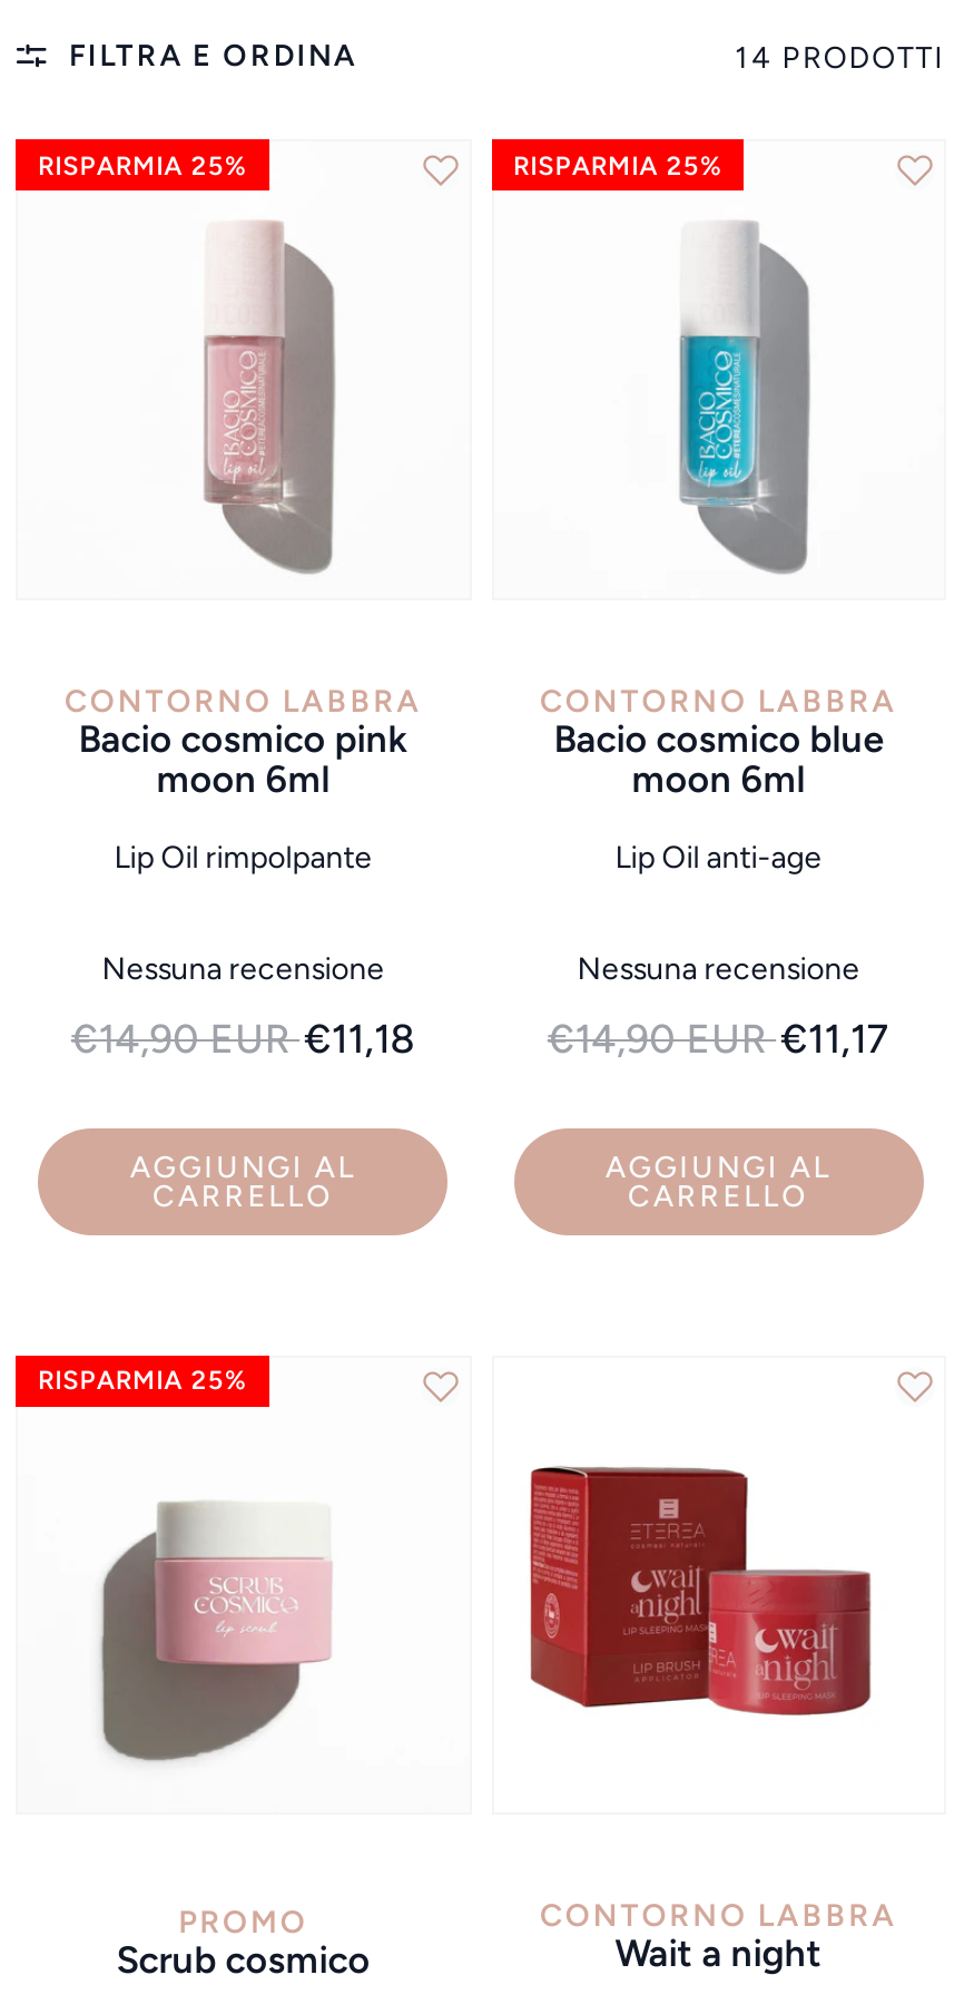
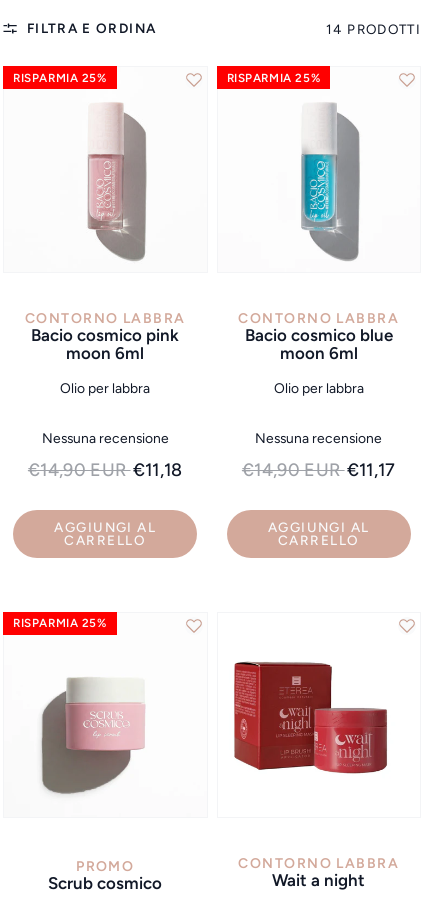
- Lip Oil rimpolpante
+ Olio per labbra

- Lip Oil anti-age
+ Olio per labbra
